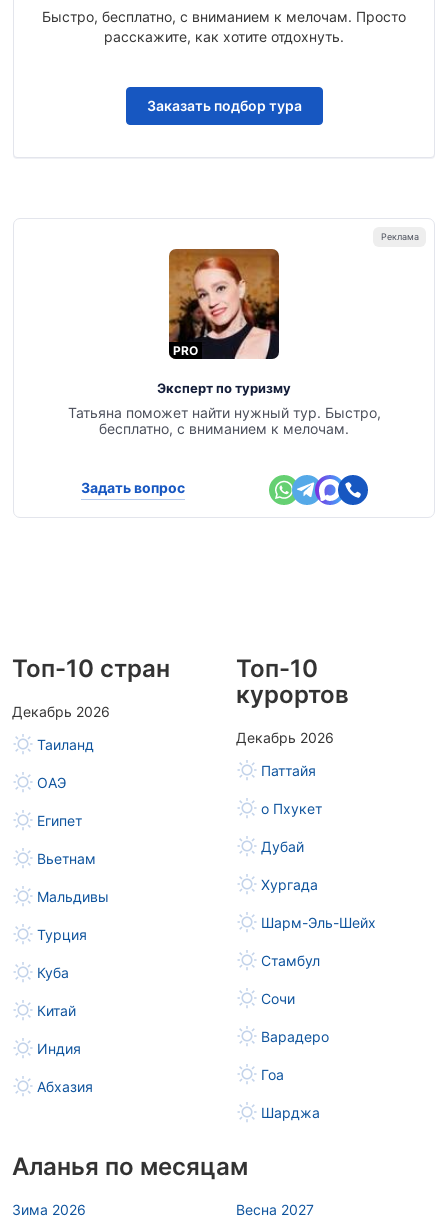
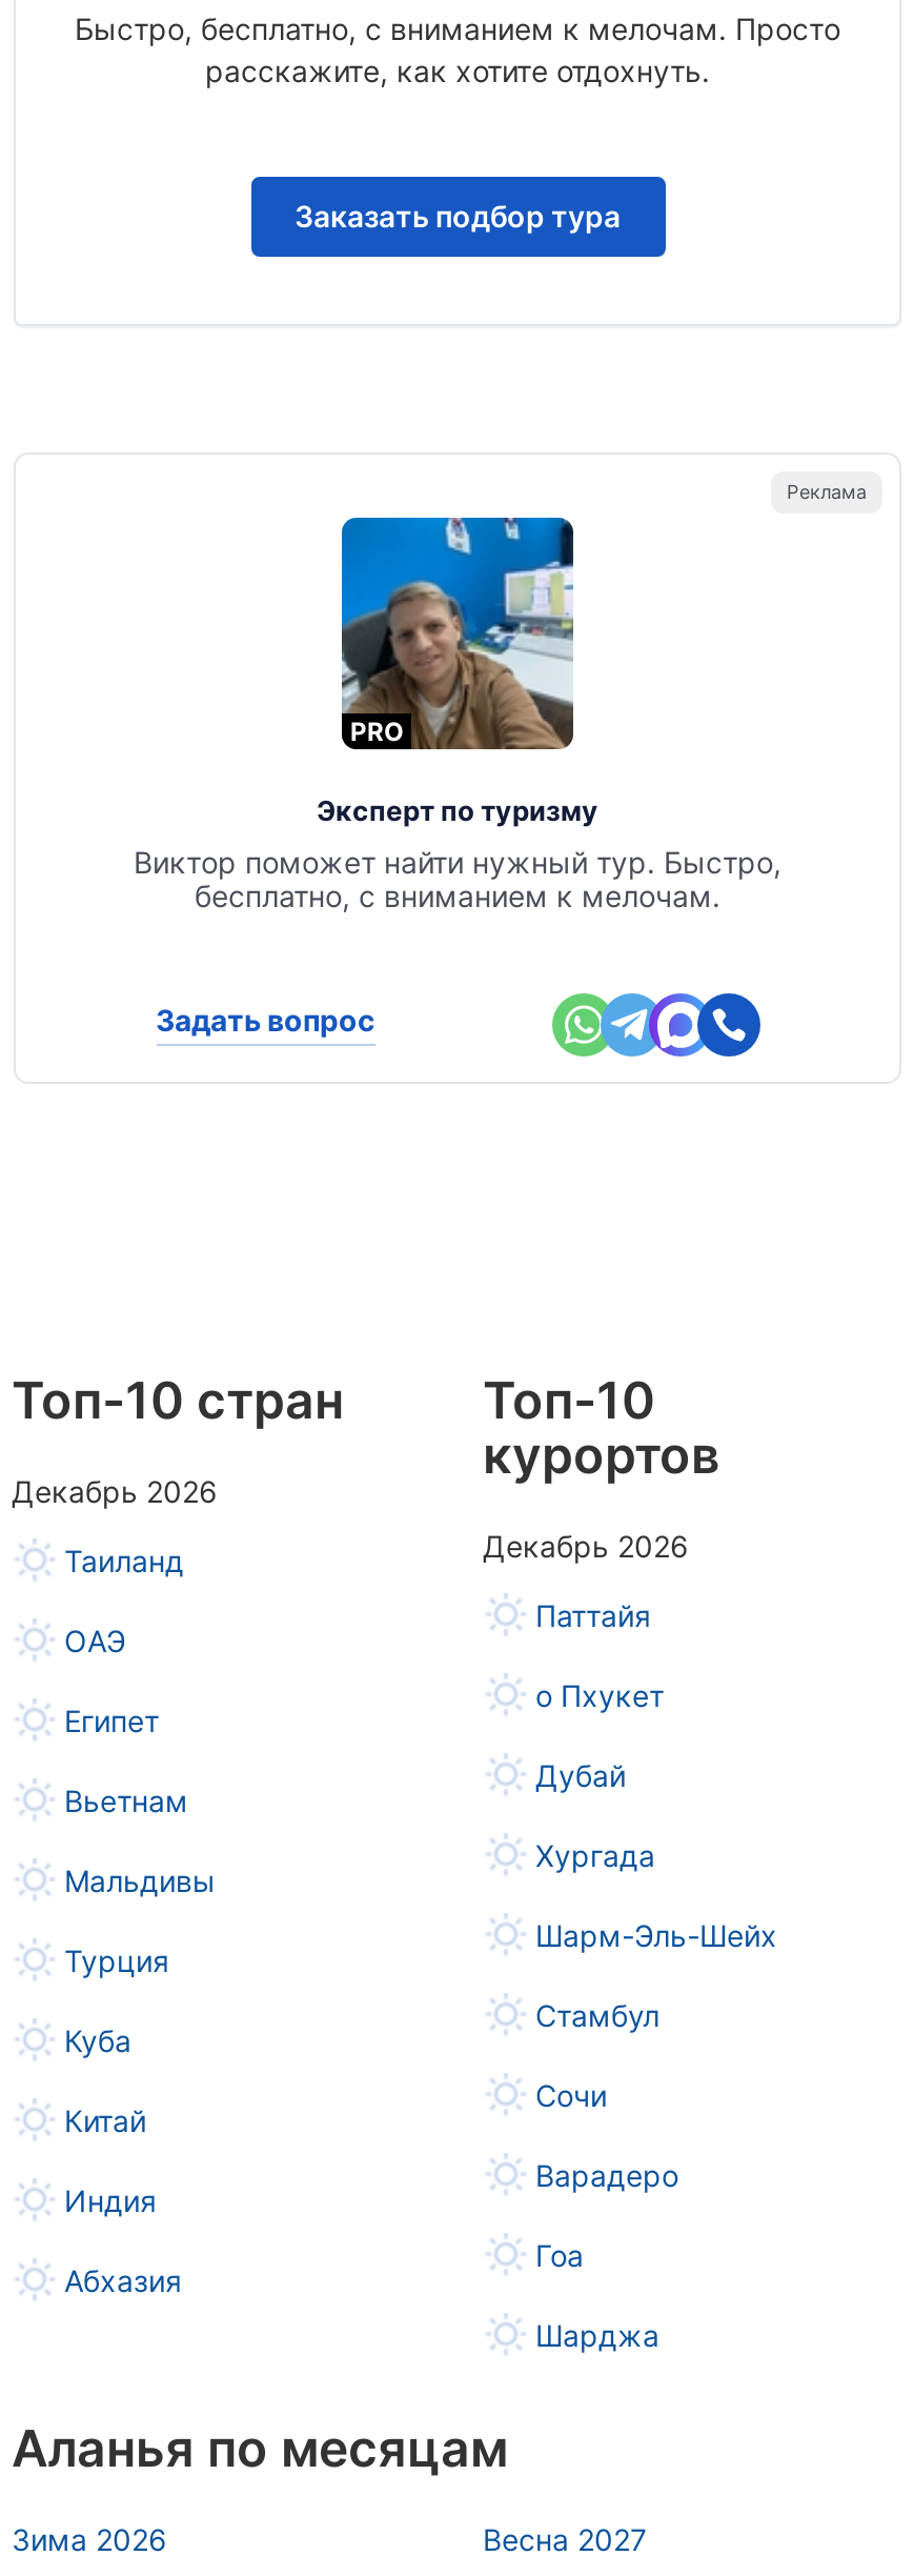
- [image]
+ [image]

- Татьяна поможет найти нужный тур. Быстро,
+ Виктор поможет найти нужный тур. Быстро,
